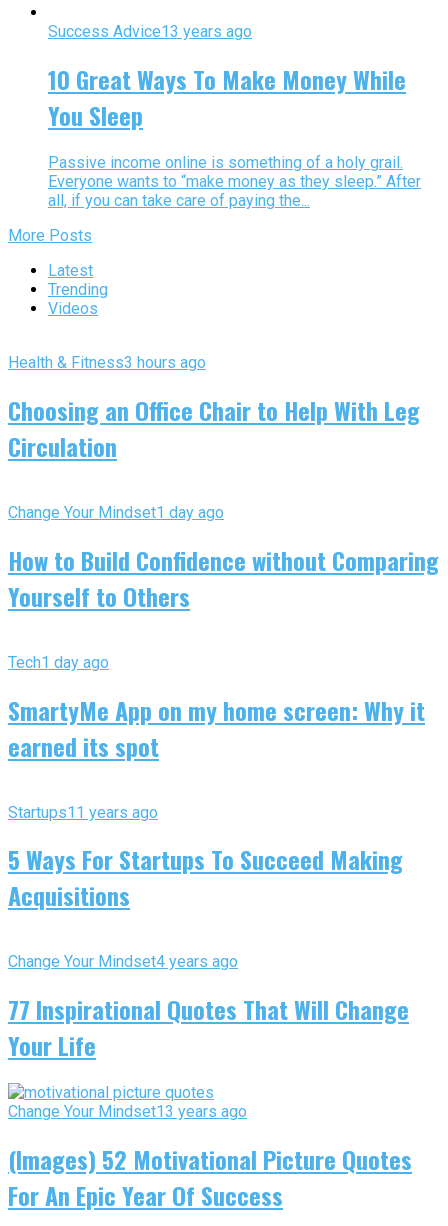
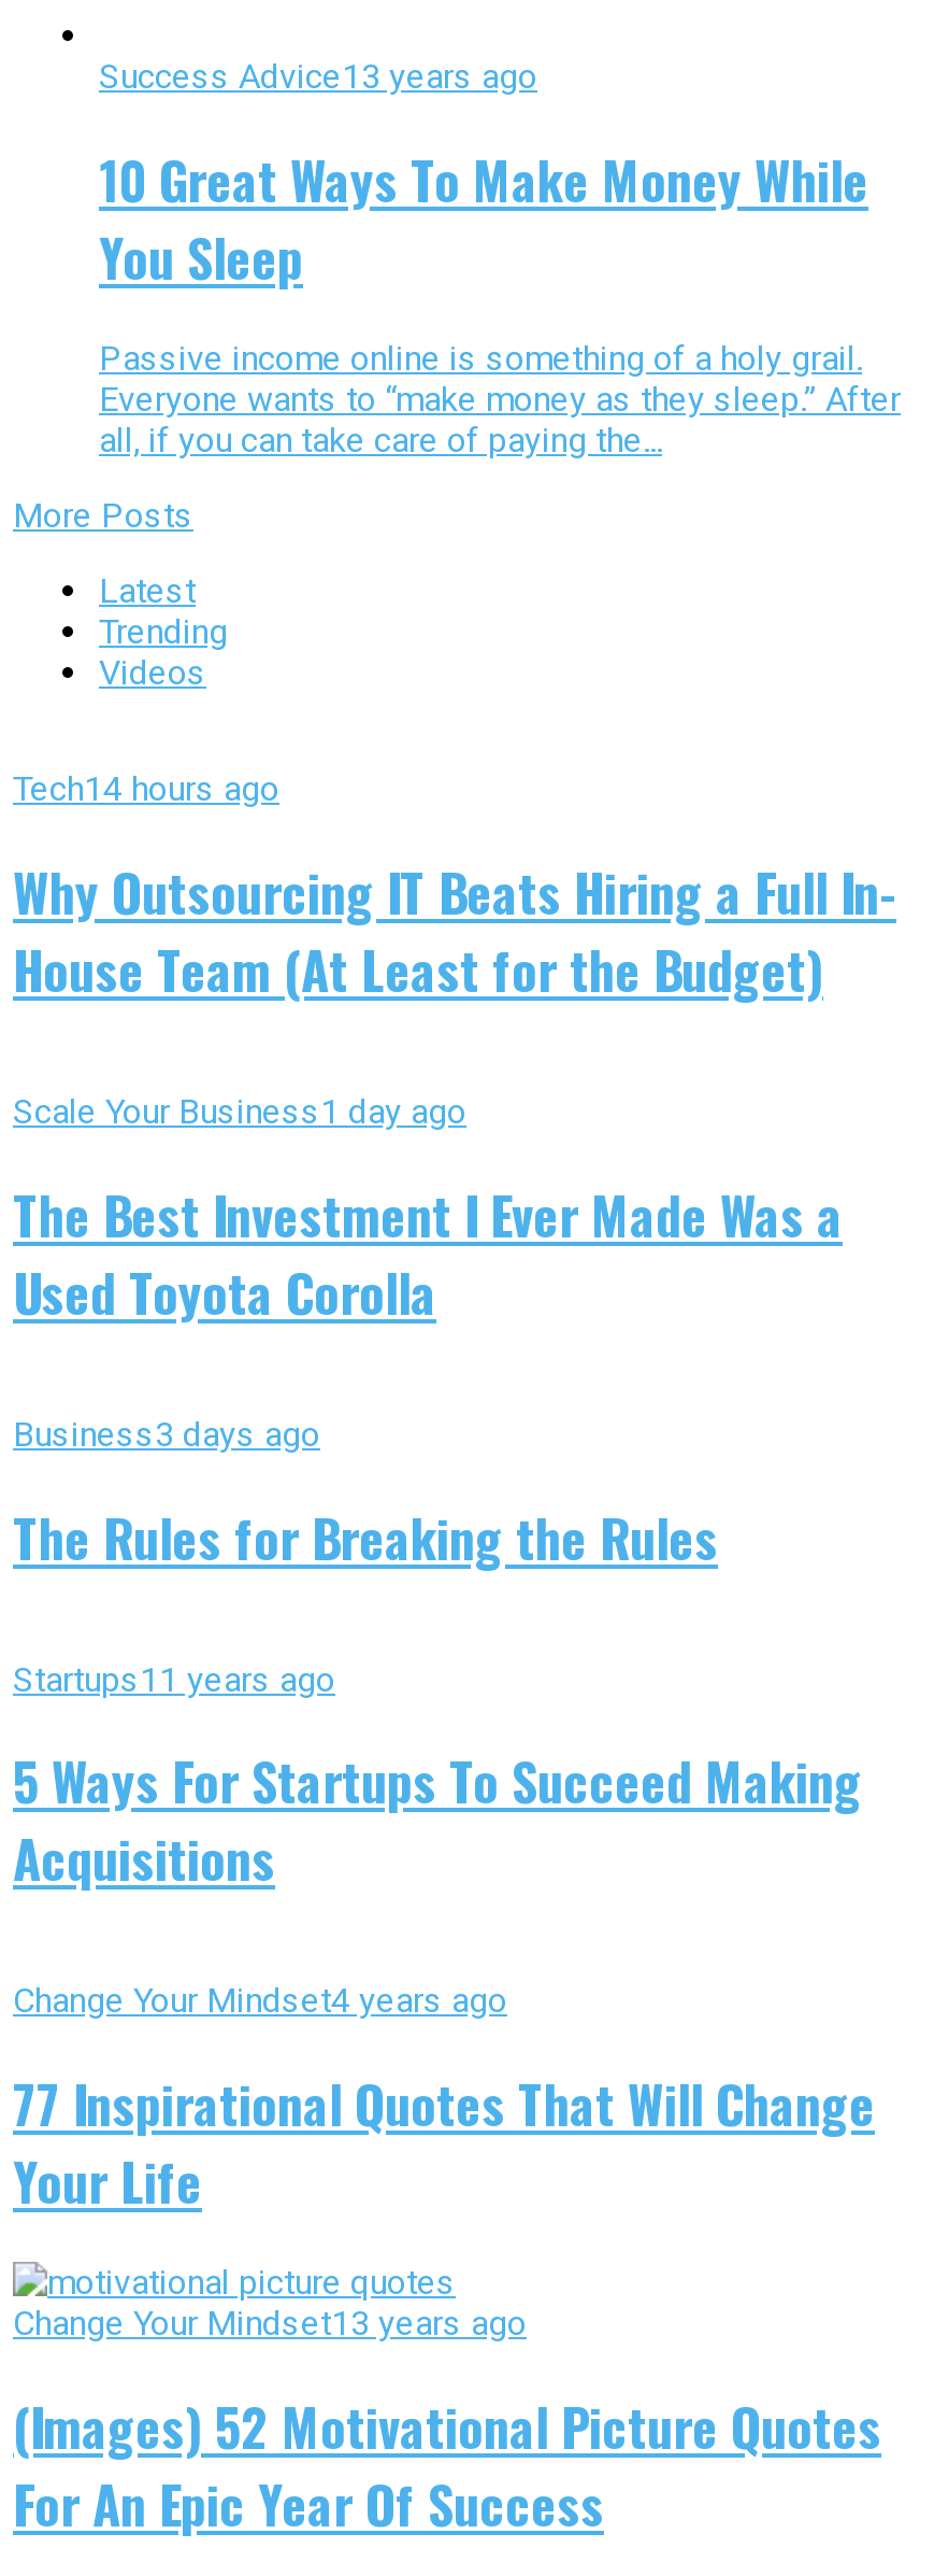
- Health & Fitness3 hours ago
+ Tech14 hours ago

- Choosing an Office Chair to Help With Leg
- Circulation
+ Why Outsourcing IT Beats Hiring a Full In-
+ House Team (At Least for the Budget)

- Change Your Mindset 1 day ago
+ Scale Your Business 1 day ago

- How to Build Confidence without Comparing
- Yourself to Others
+ The Best Investment I Ever Made Was a
+ Used Toyota Corolla

- Tech1 day ago
+ Business3 days ago

- SmartyMe App on my home screen: Why it
- earned its spot
+ The Rules for Breaking the Rules
